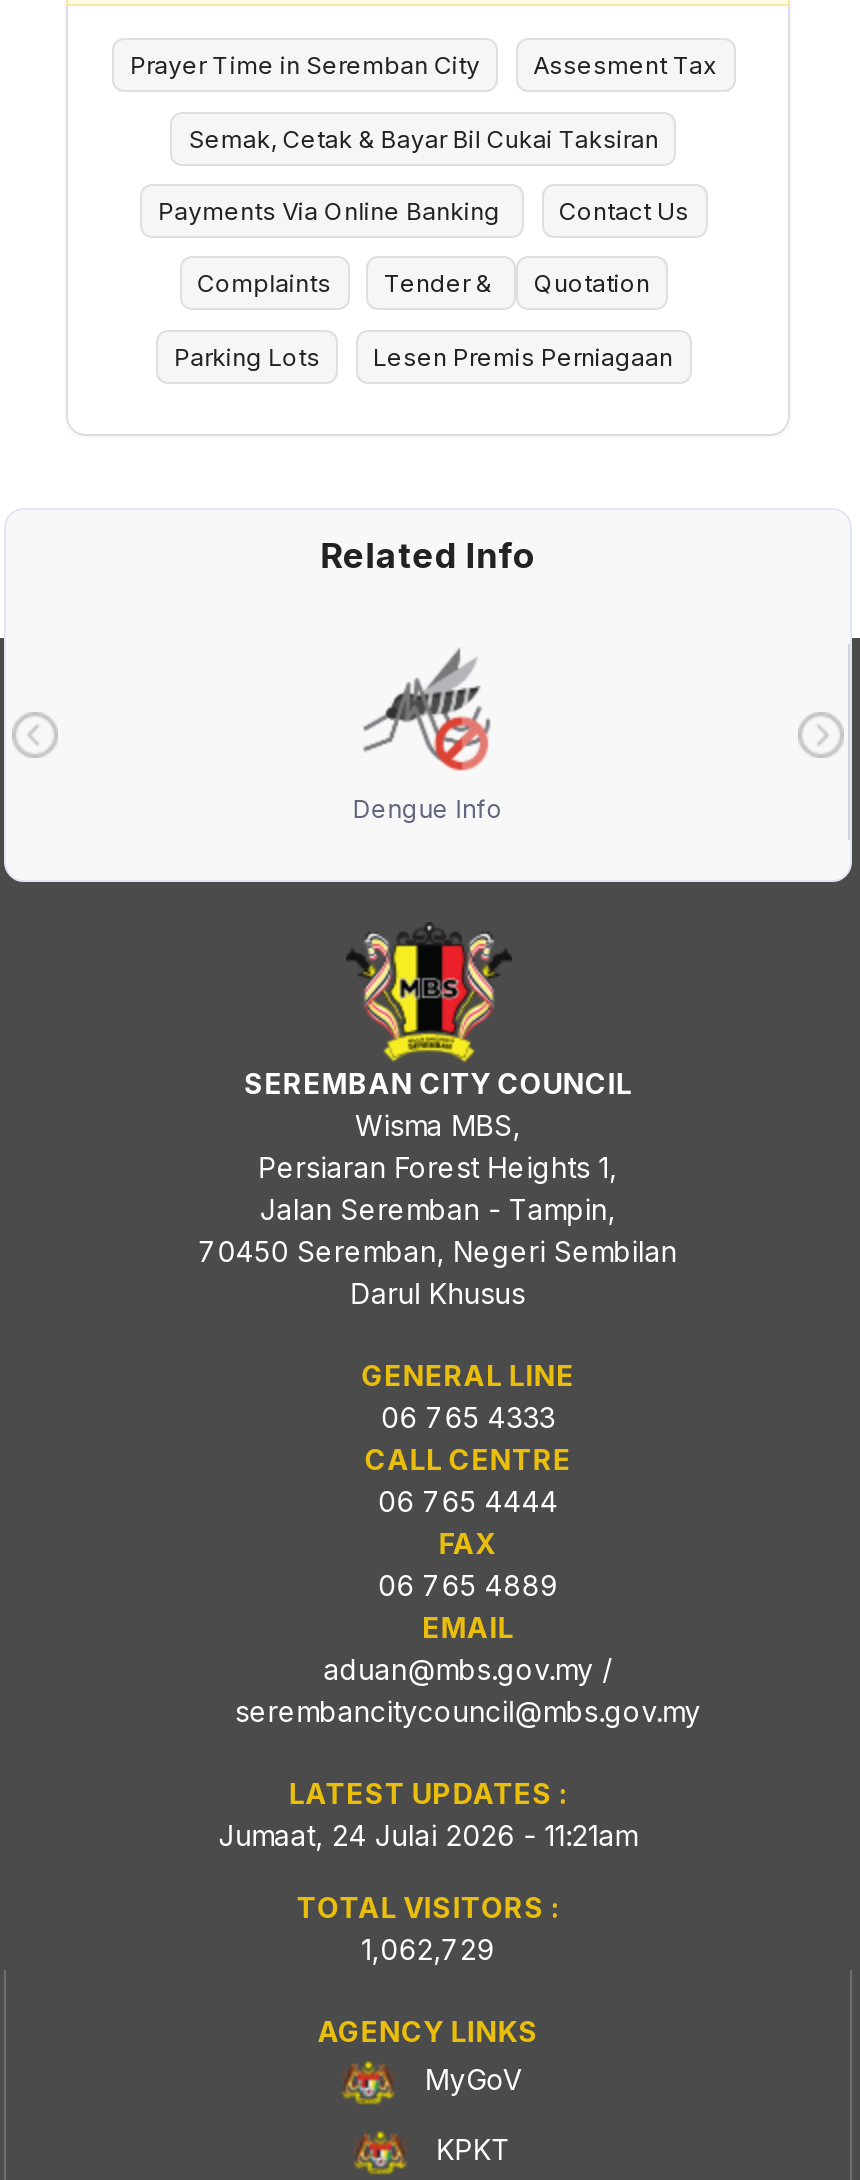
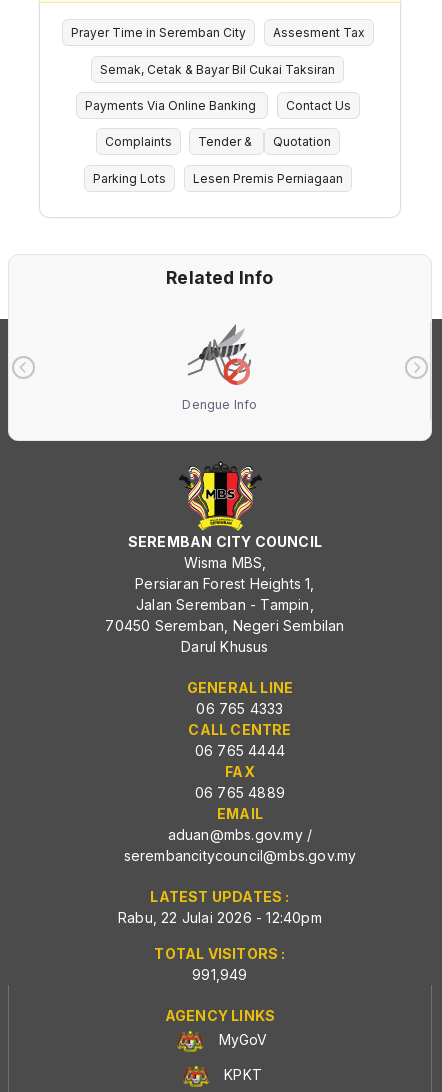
- Jumaat, 24 Julai 2026 - 11:21am
+ Rabu, 22 Julai 2026 - 12:40pm

- 1,062,729
+ 991,949
